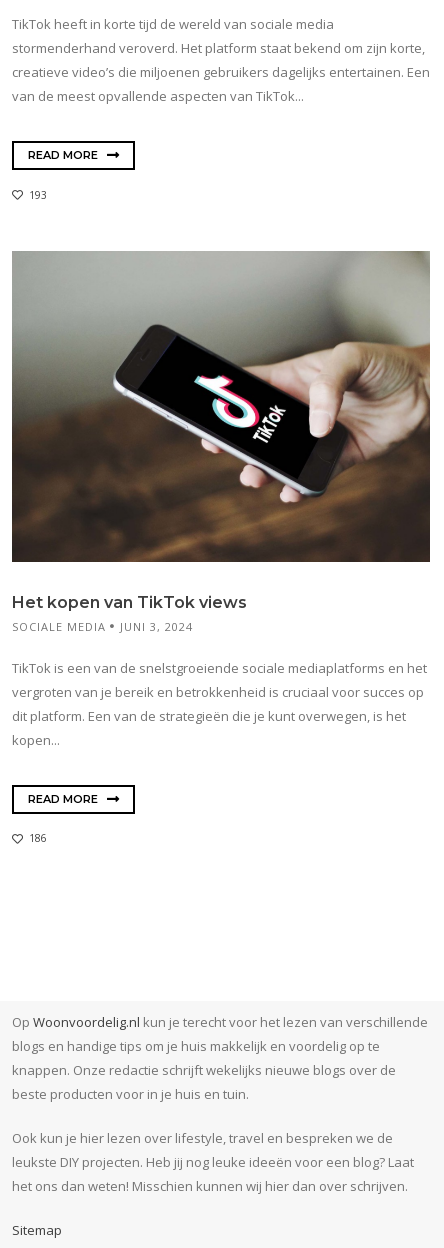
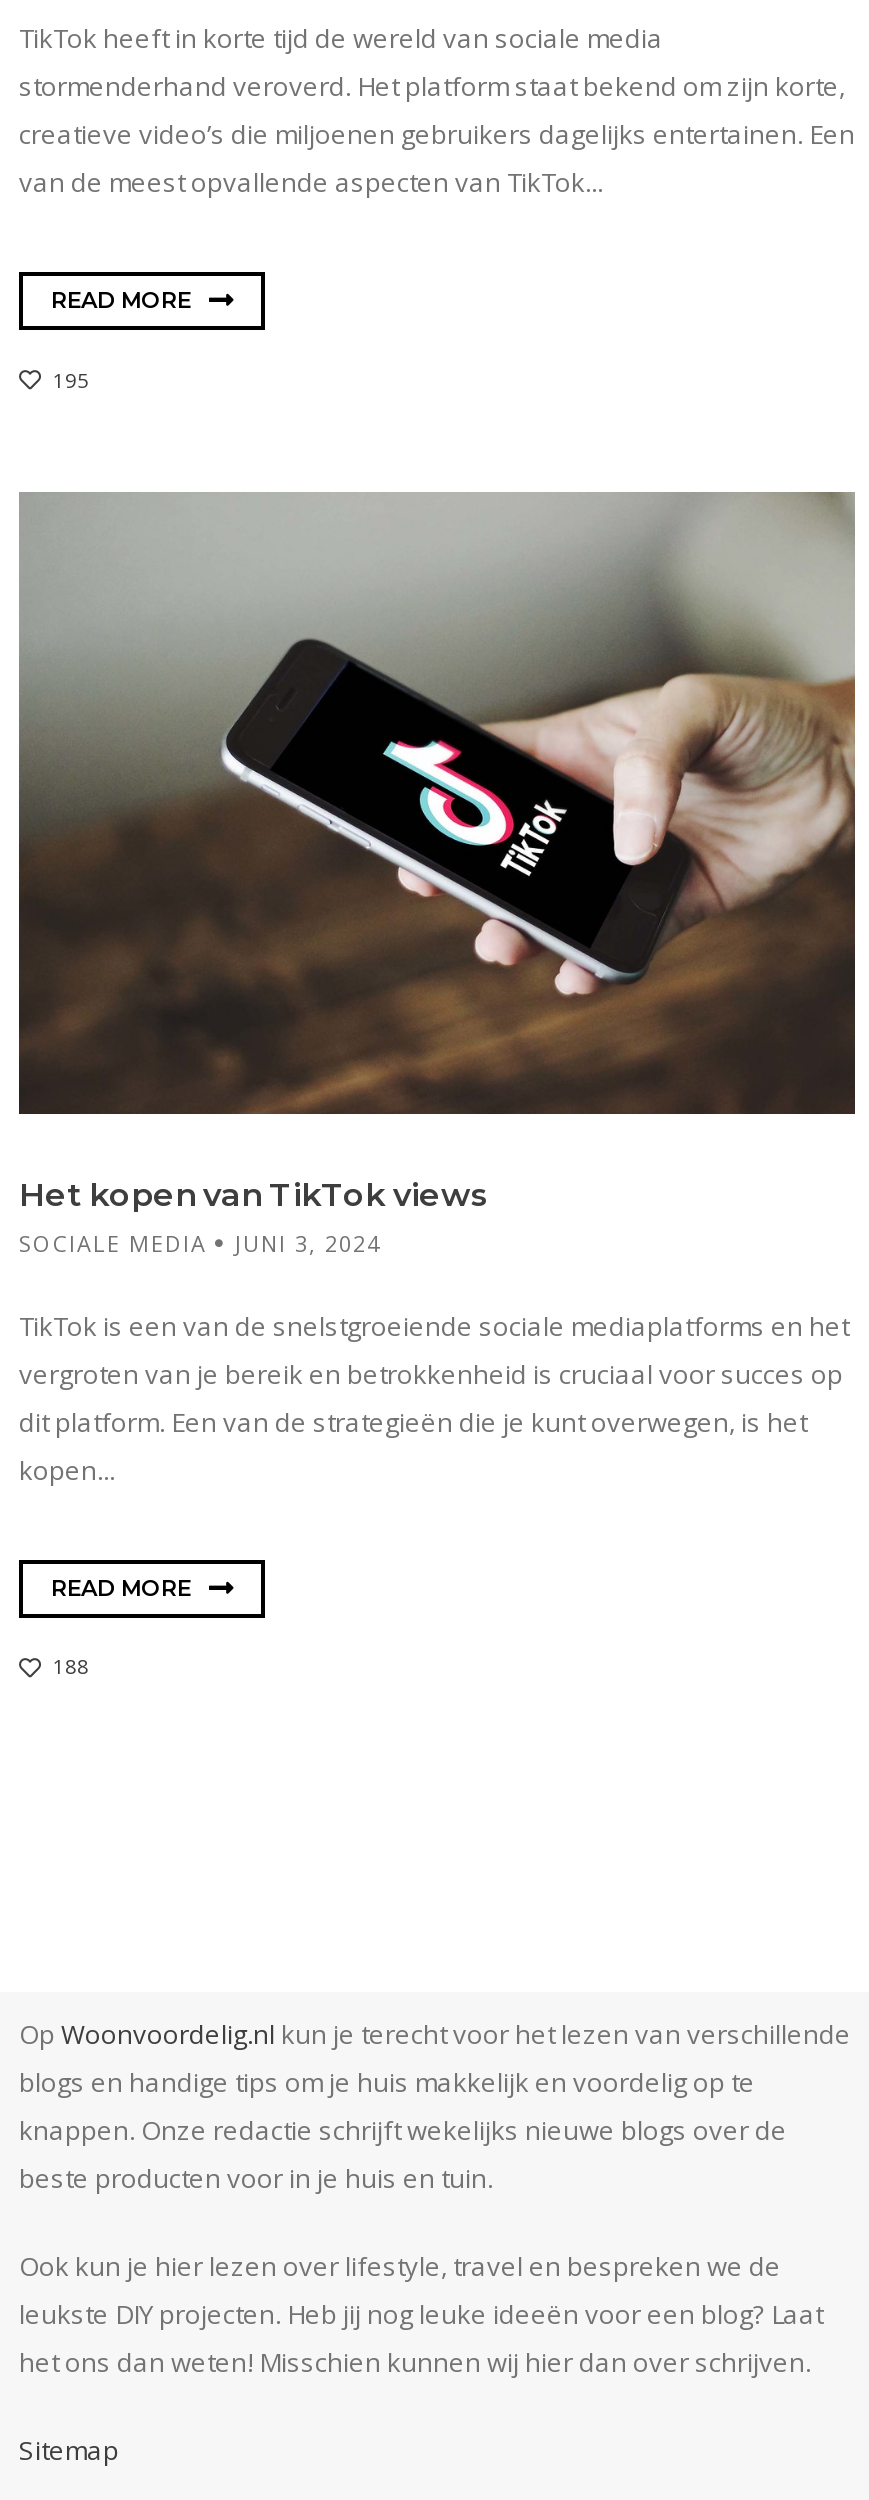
- 193
+ 195

- 186
+ 188
